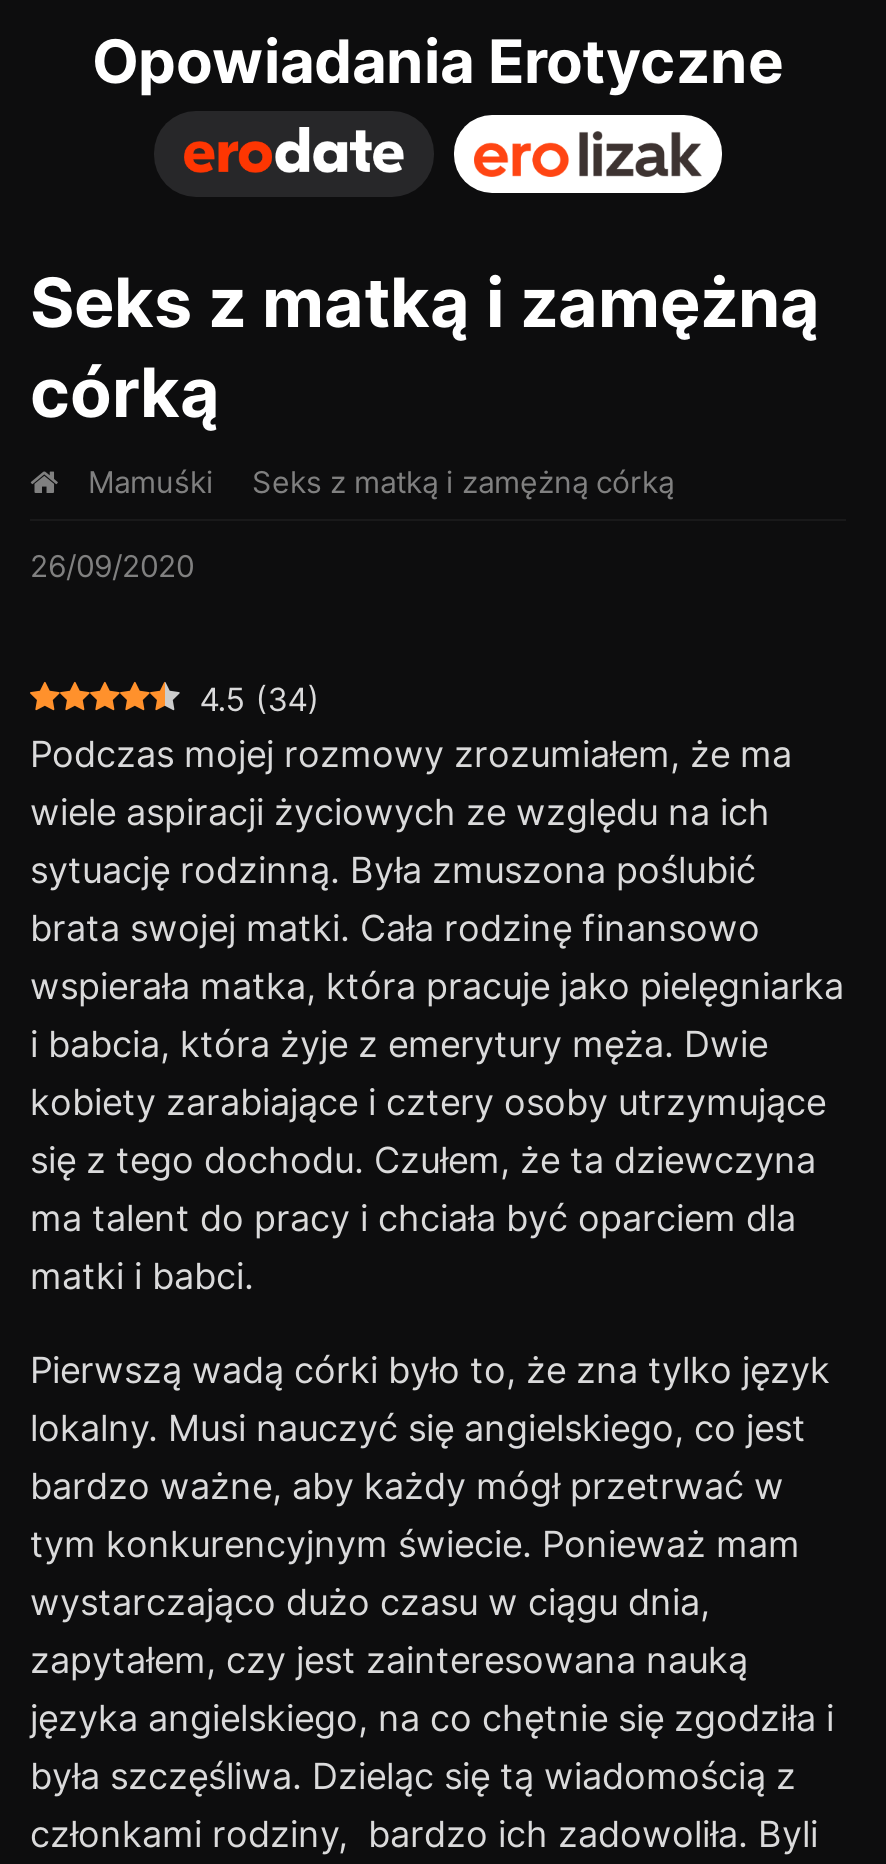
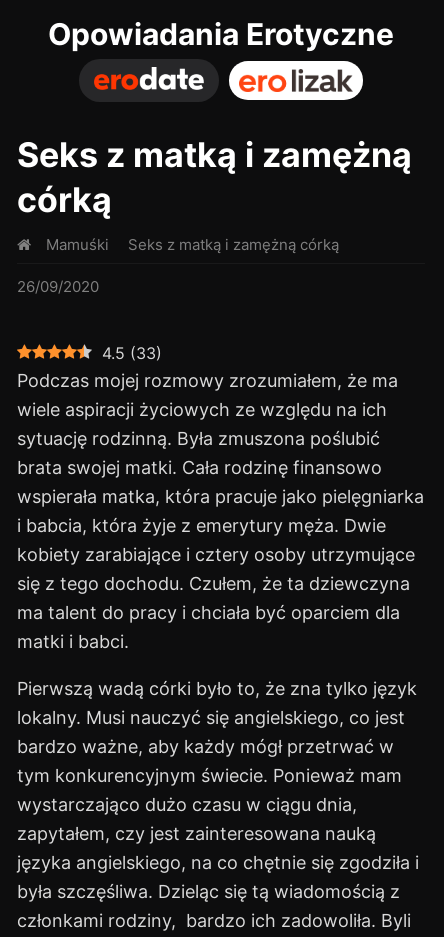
- 4.5 (34)
+ 4.5 (33)
